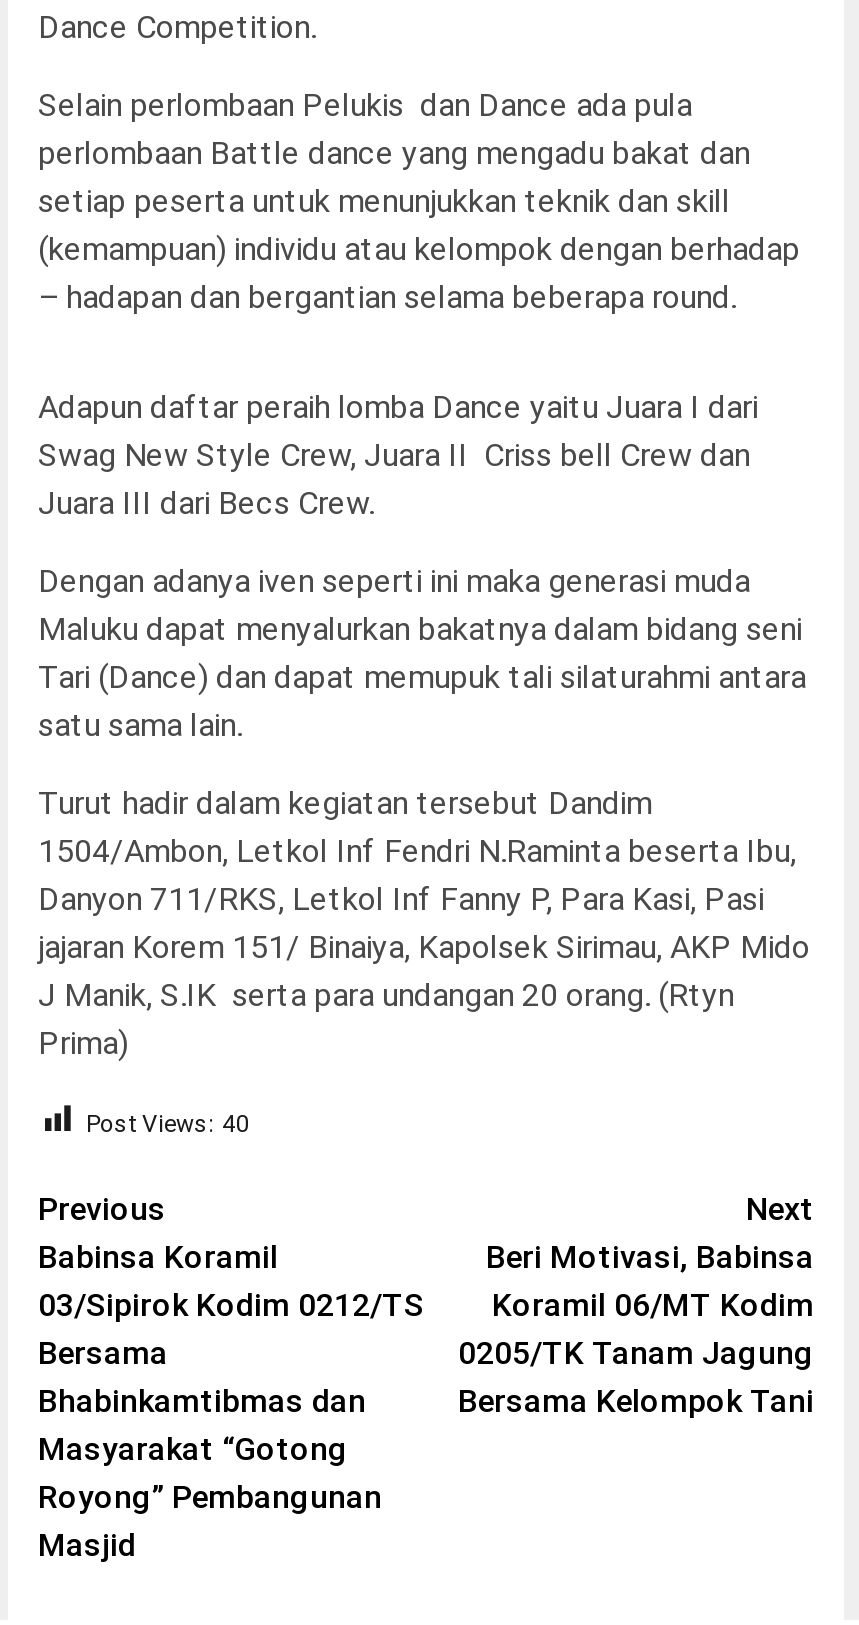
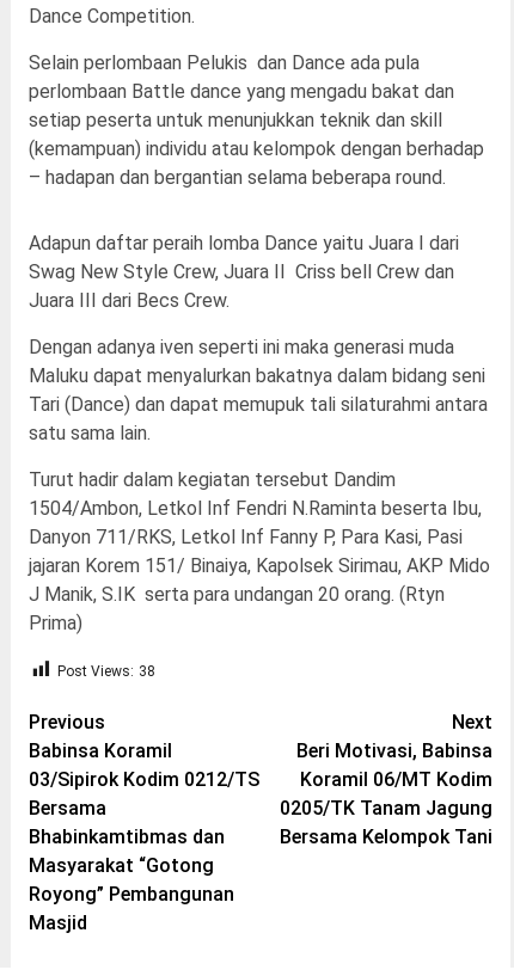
- Post Views: 40
+ Post Views: 38
